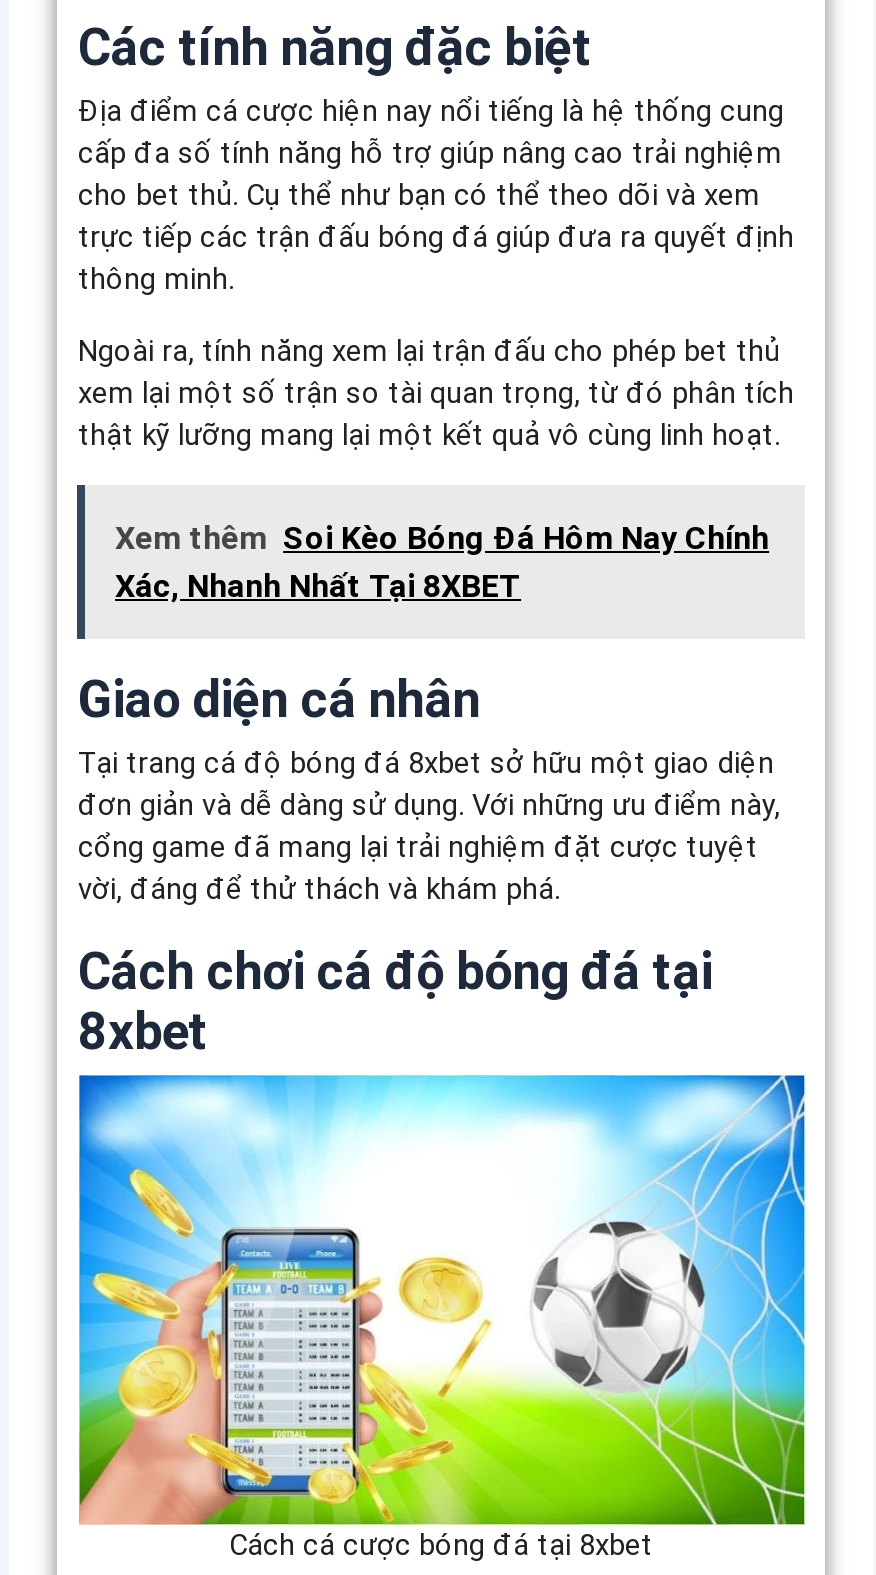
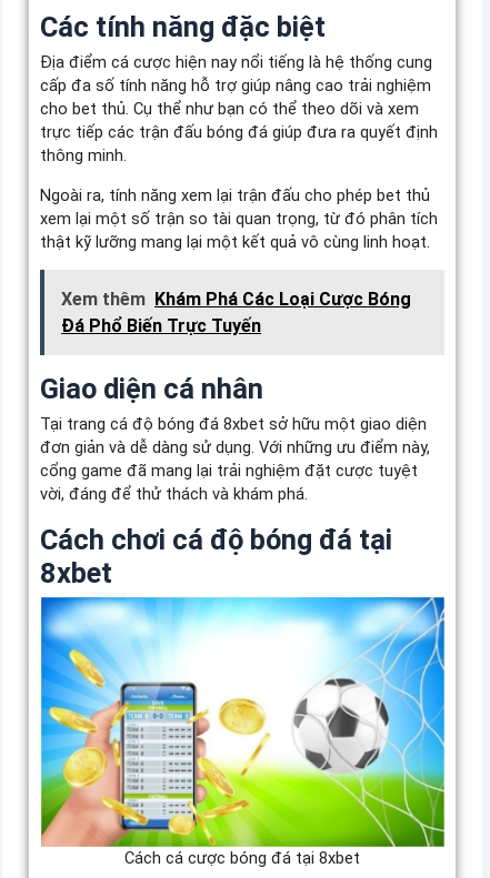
- Xem thêm Soi Kèo Bóng Đá Hôm Nay Chính
- Xác, Nhanh Nhất Tại 8XBET
+ Xem thêm Khám Phá Các Loại Cược Bóng
+ Đá Phổ Biến Trực Tuyến
